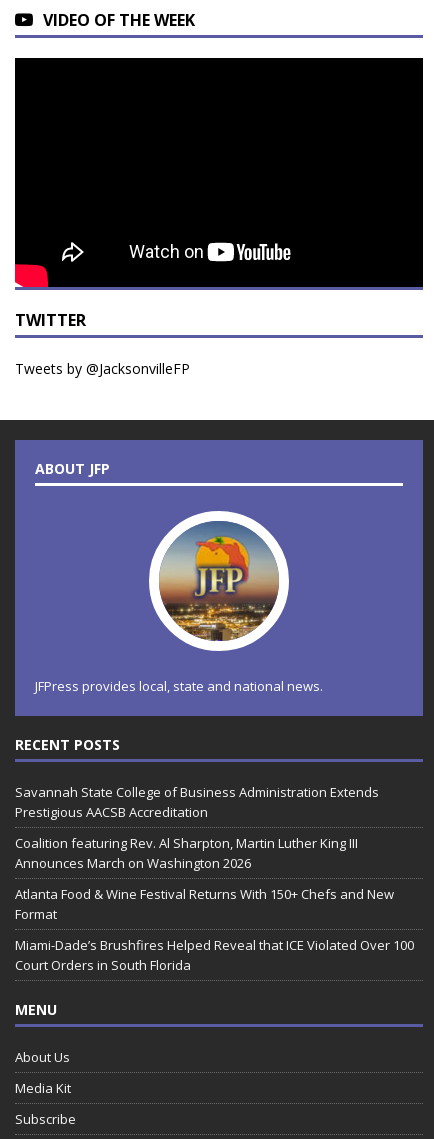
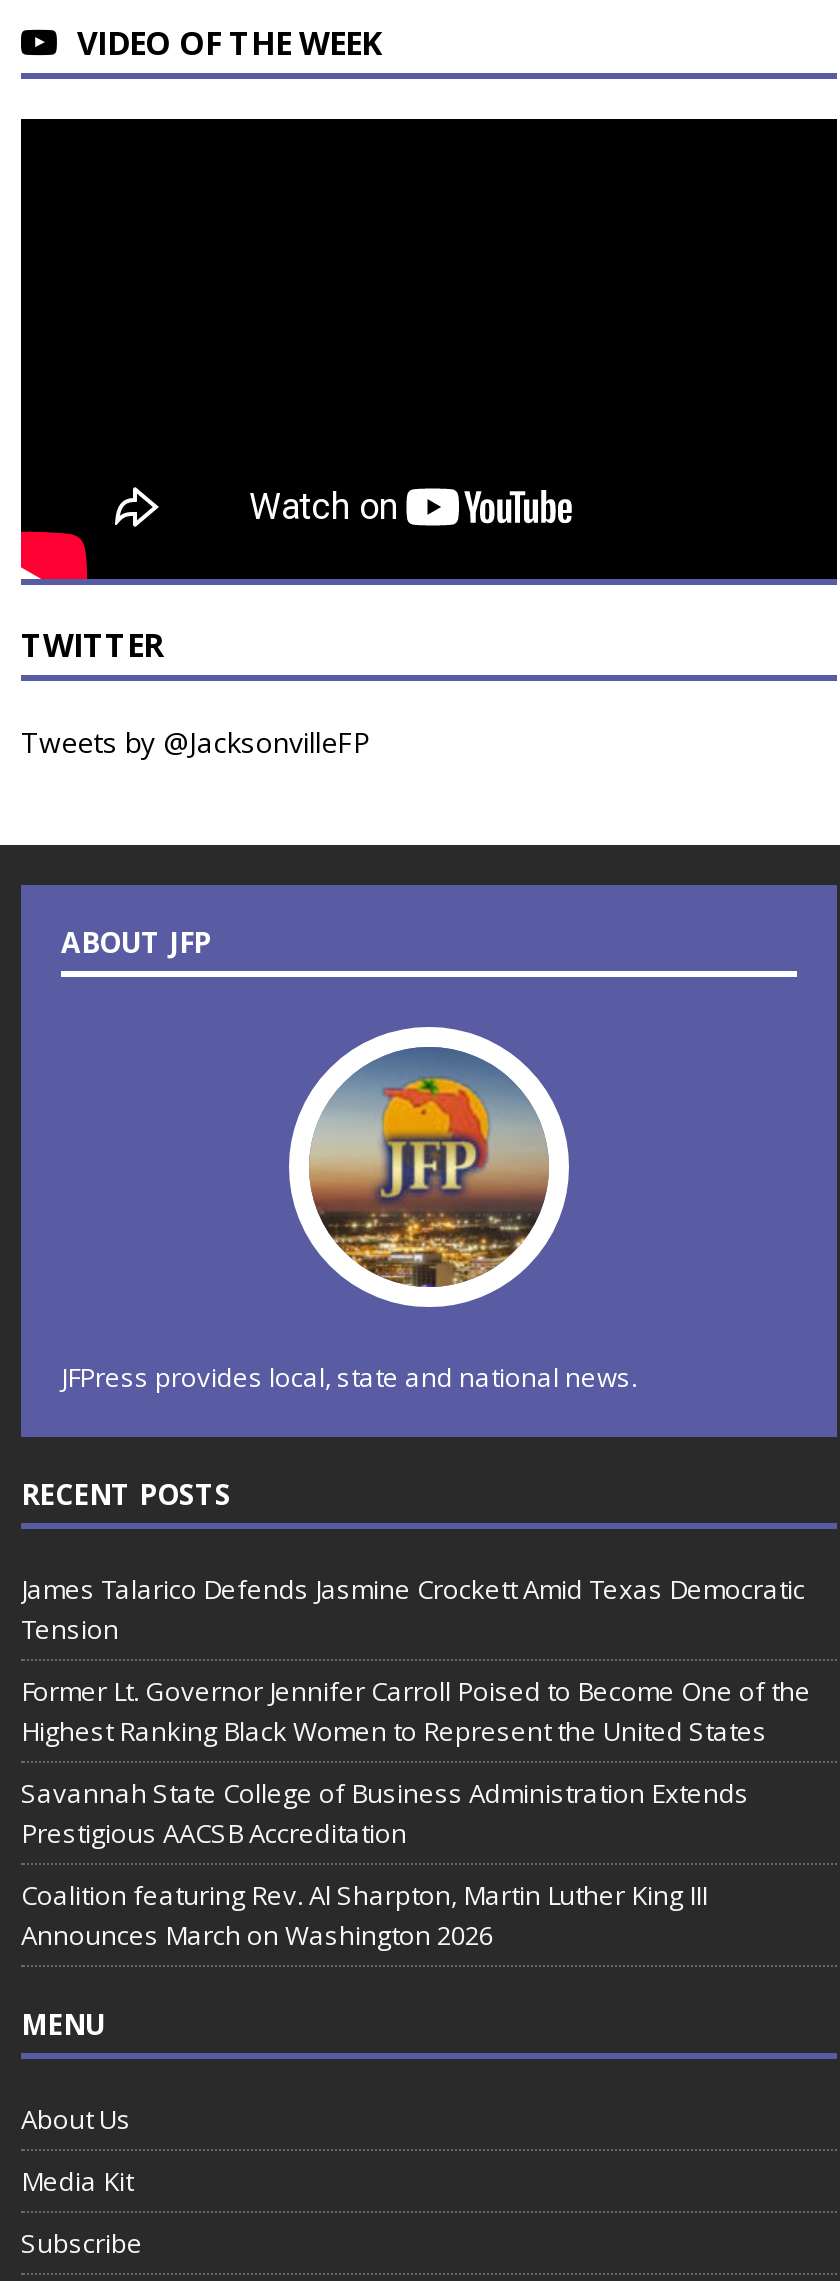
+ James Talarico Defends Jasmine Crockett Amid Texas Democratic
+ Tension
+ Former Lt. Governor Jennifer Carroll Poised to Become One of the
+ Highest Ranking Black Women to Represent the United States

moved down: Savannah State College of Business Administration Extends | Prestigious AACSB Accreditation | Coalition featuring Rev. Al Sharpton, Martin Luther King III | Announces March on Washington 2026

- Atlanta Food & Wine Festival Returns With 150+ Chefs and New
- Format
- Miami-Dade’s Brushfires Helped Reveal that ICE Violated Over 100
- Court Orders in South Florida
